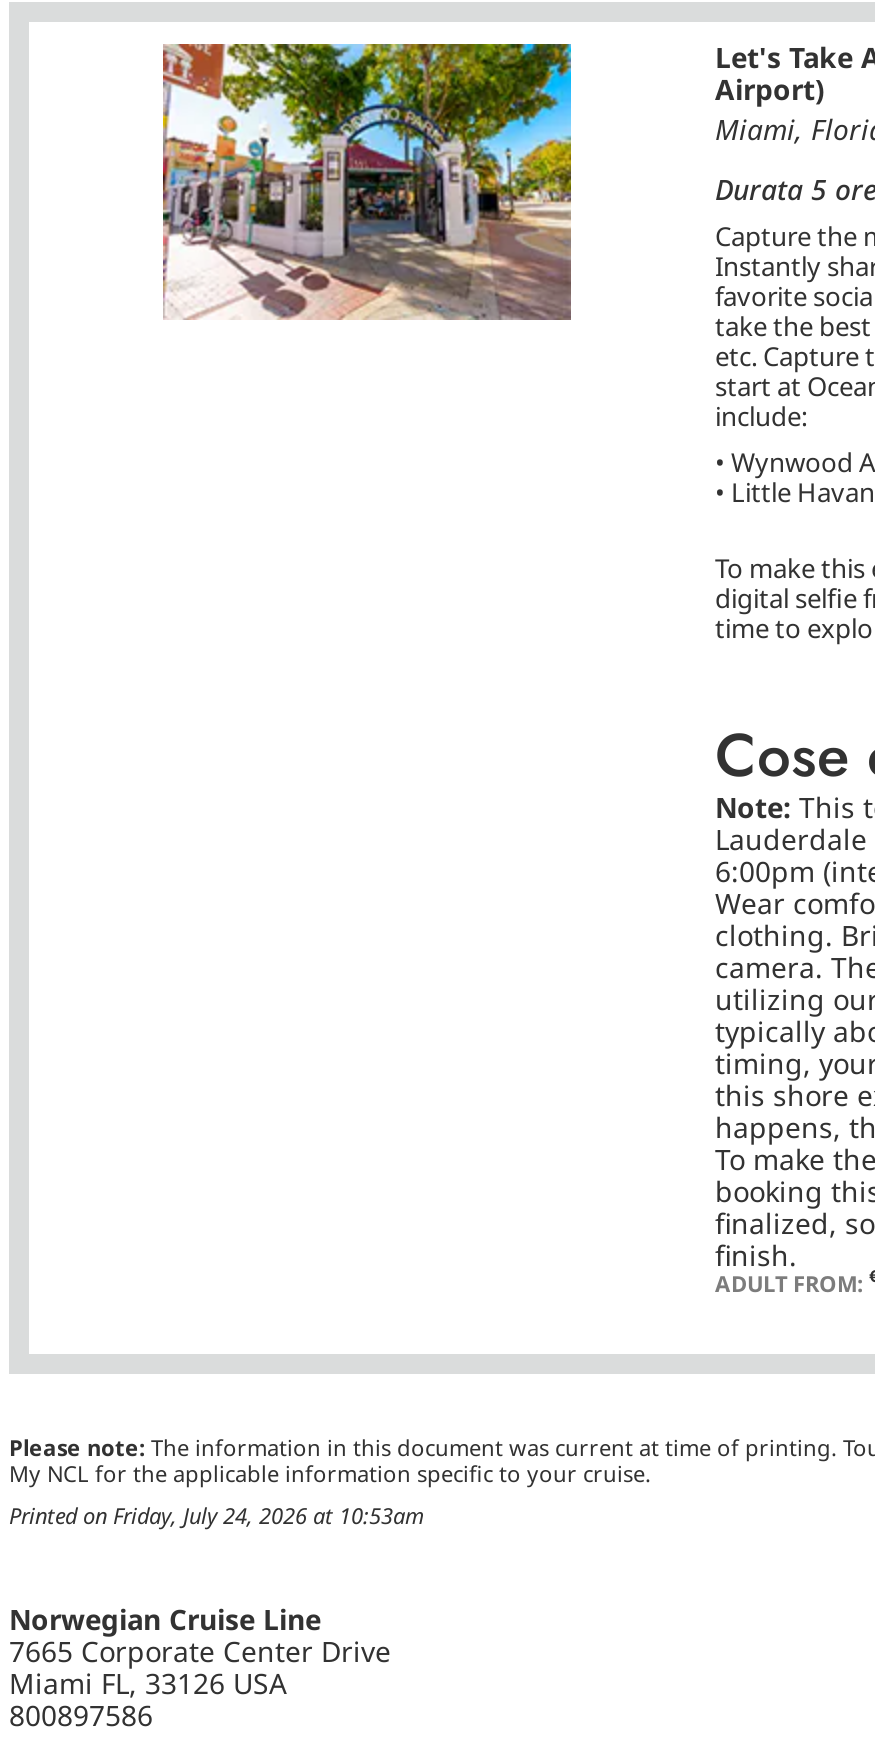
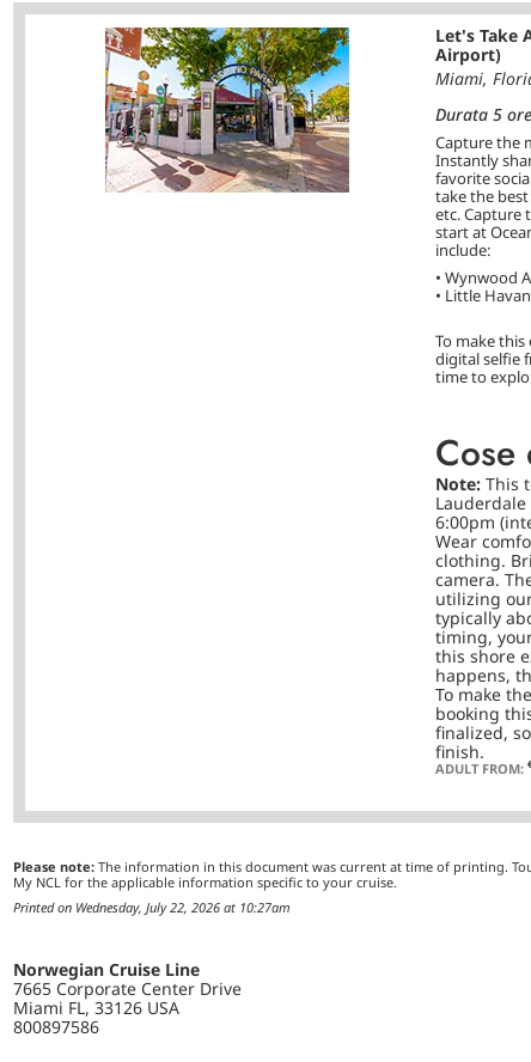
- Printed on Friday, July 24, 2026 at 10:53am
+ Printed on Wednesday, July 22, 2026 at 10:27am
